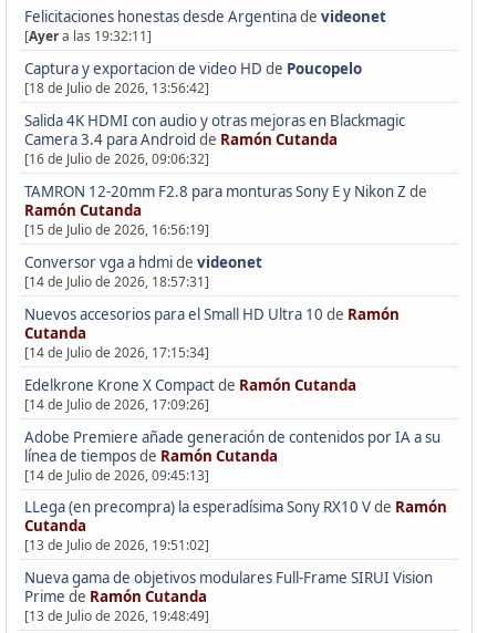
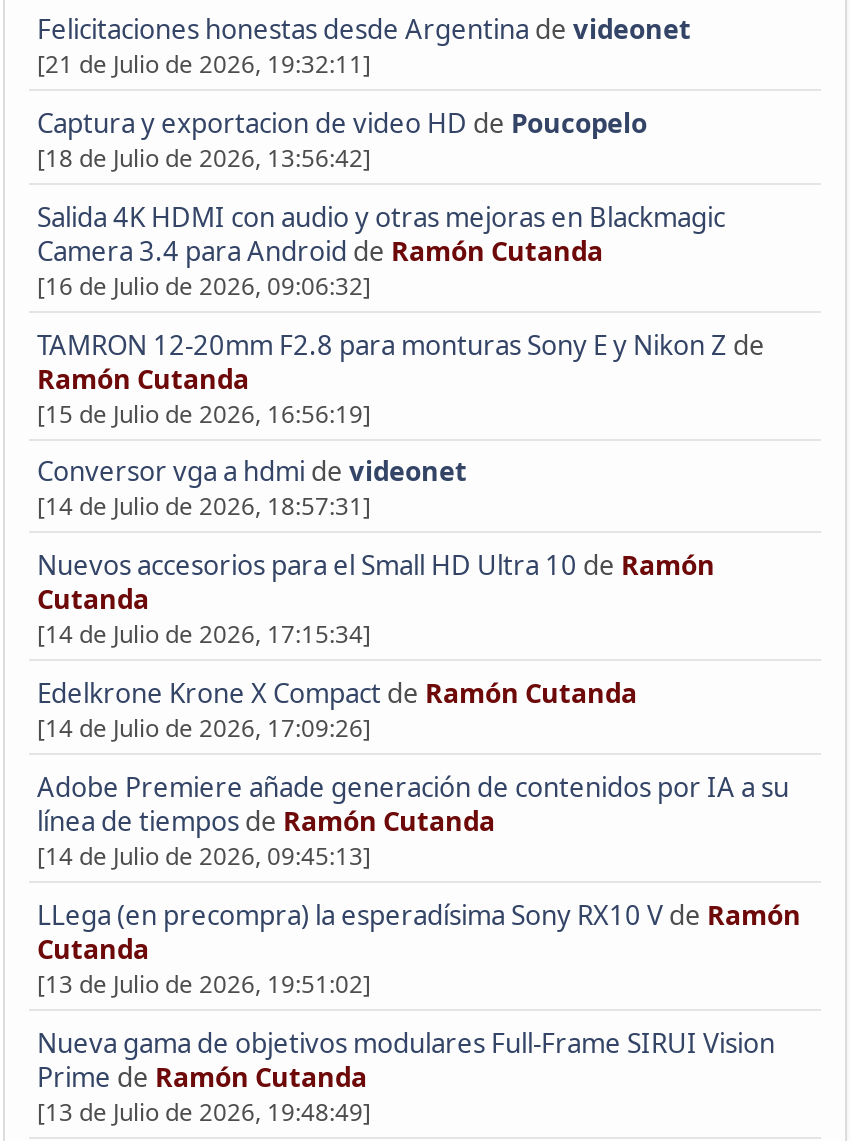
- [Ayer a las 19:32:11]
+ [21 de Julio de 2026, 19:32:11]
